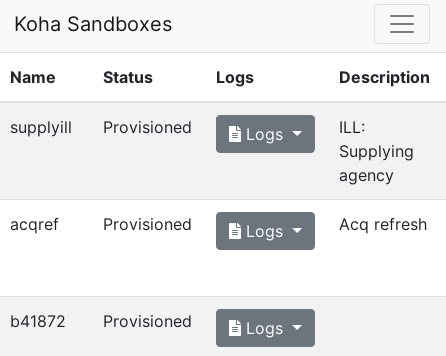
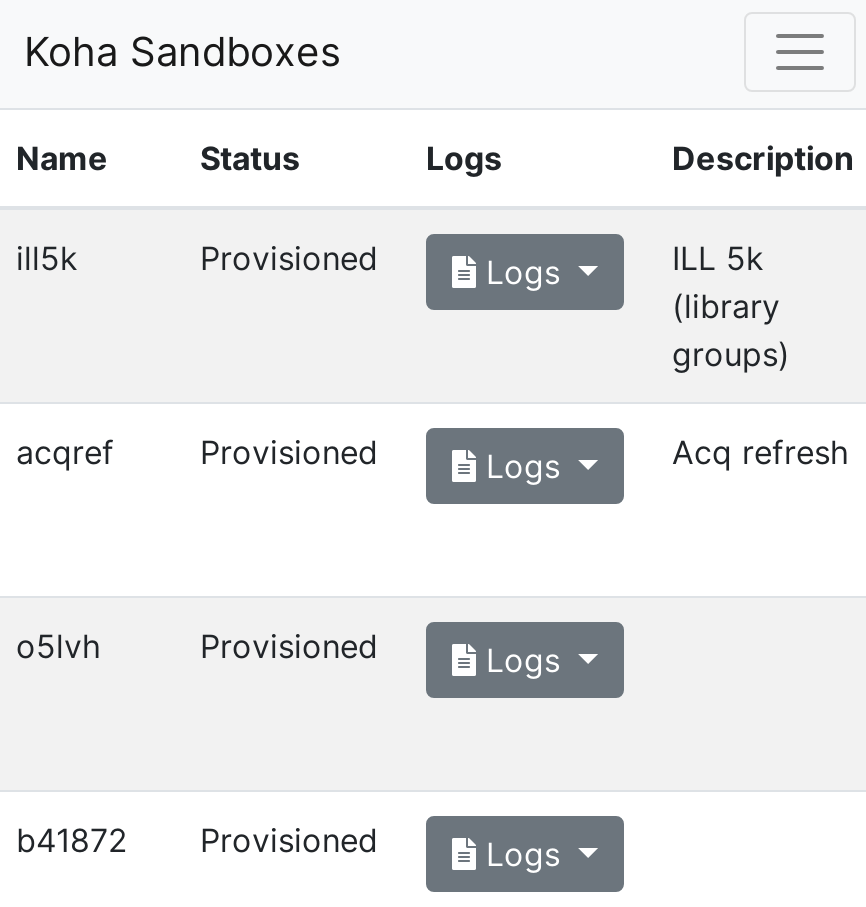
- supplyill
+ ill5k

- ILL:
- Supplying
- agency
+ ILL 5k
+ (library
+ groups)

+ o5lvh
+ Provisioned
+ Logs
